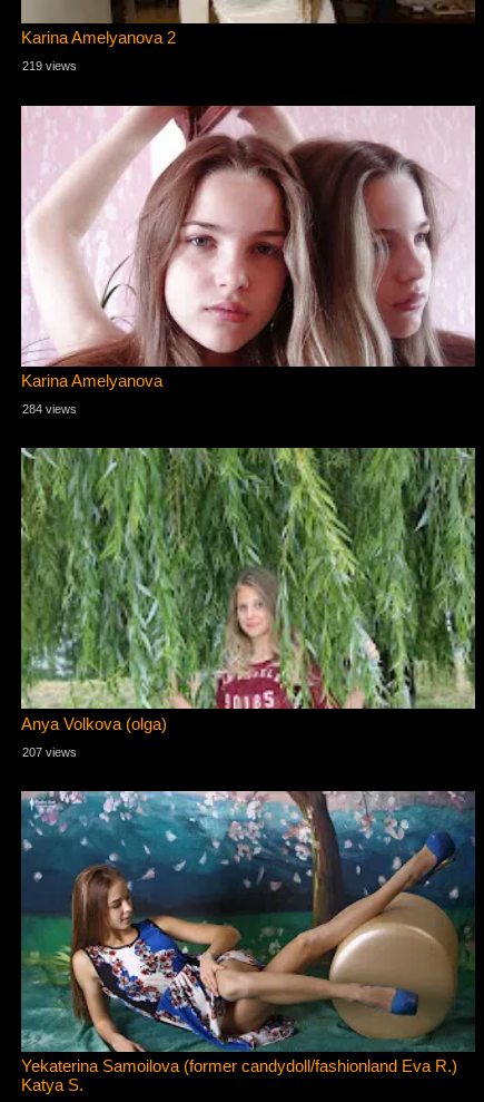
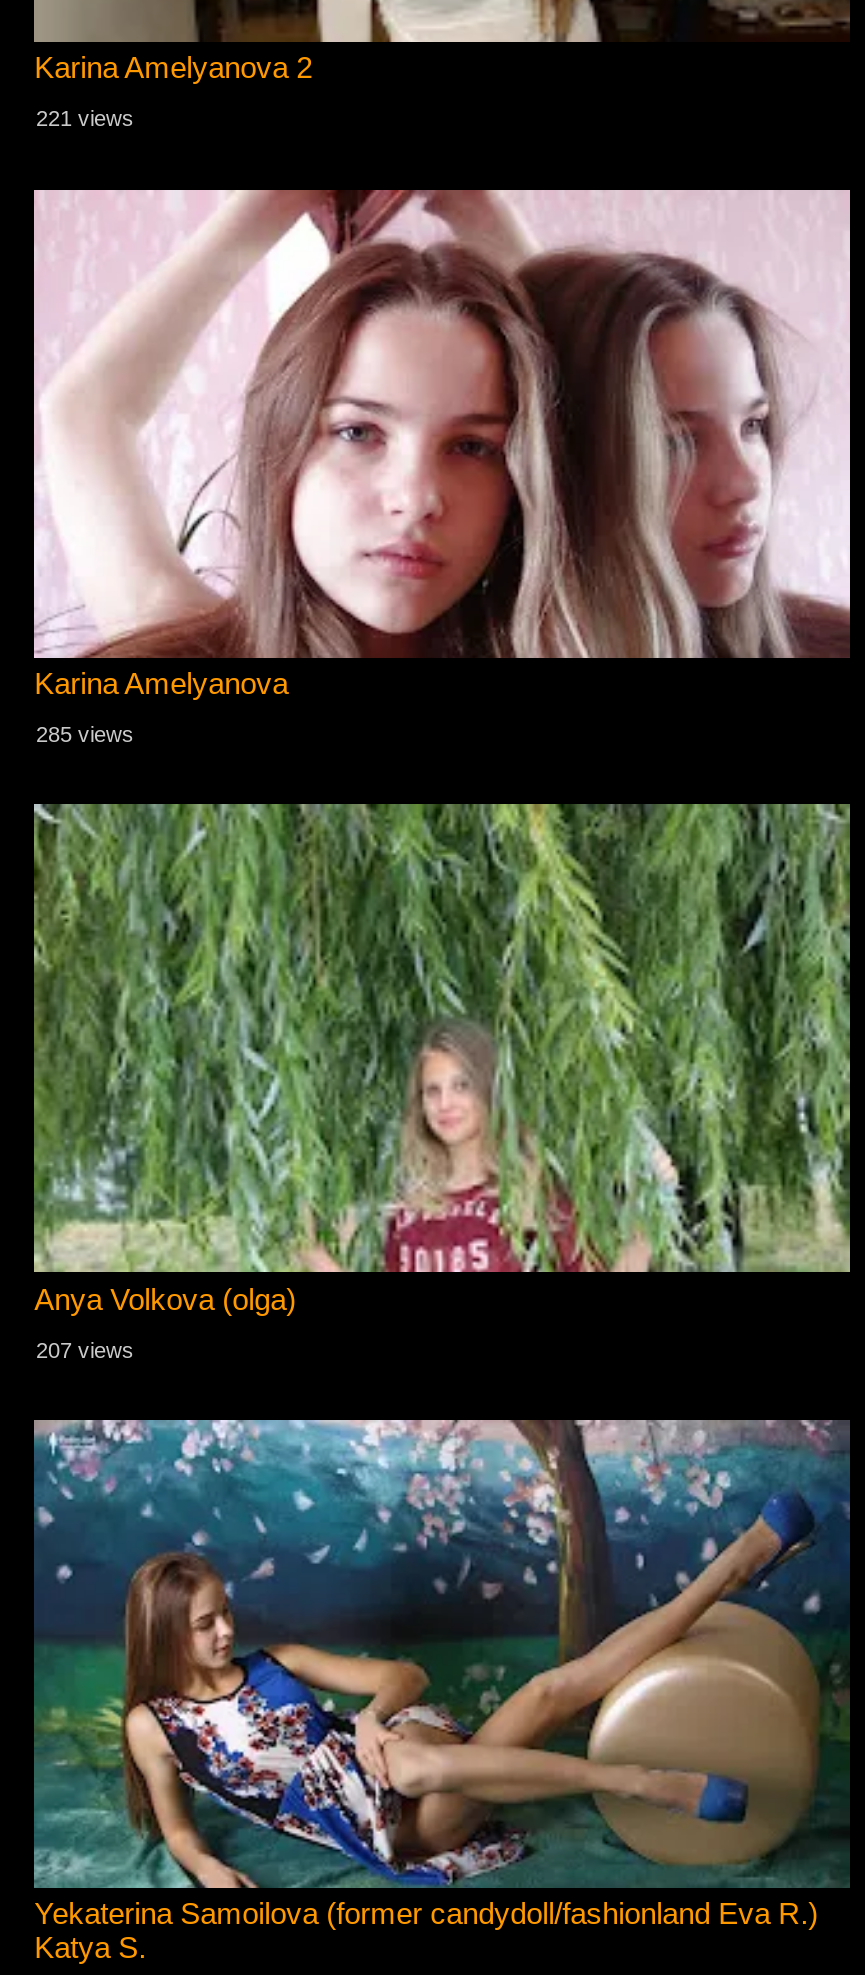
- 219 views
+ 221 views

- 284 views
+ 285 views
